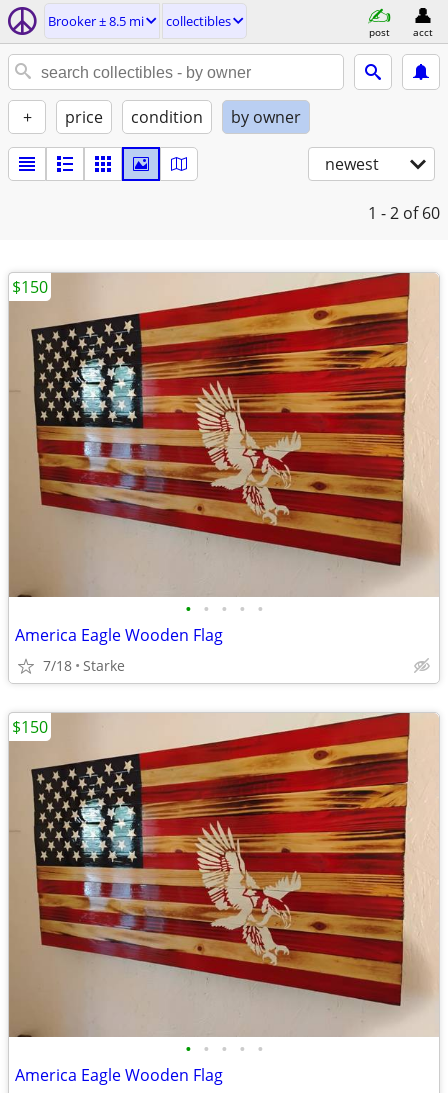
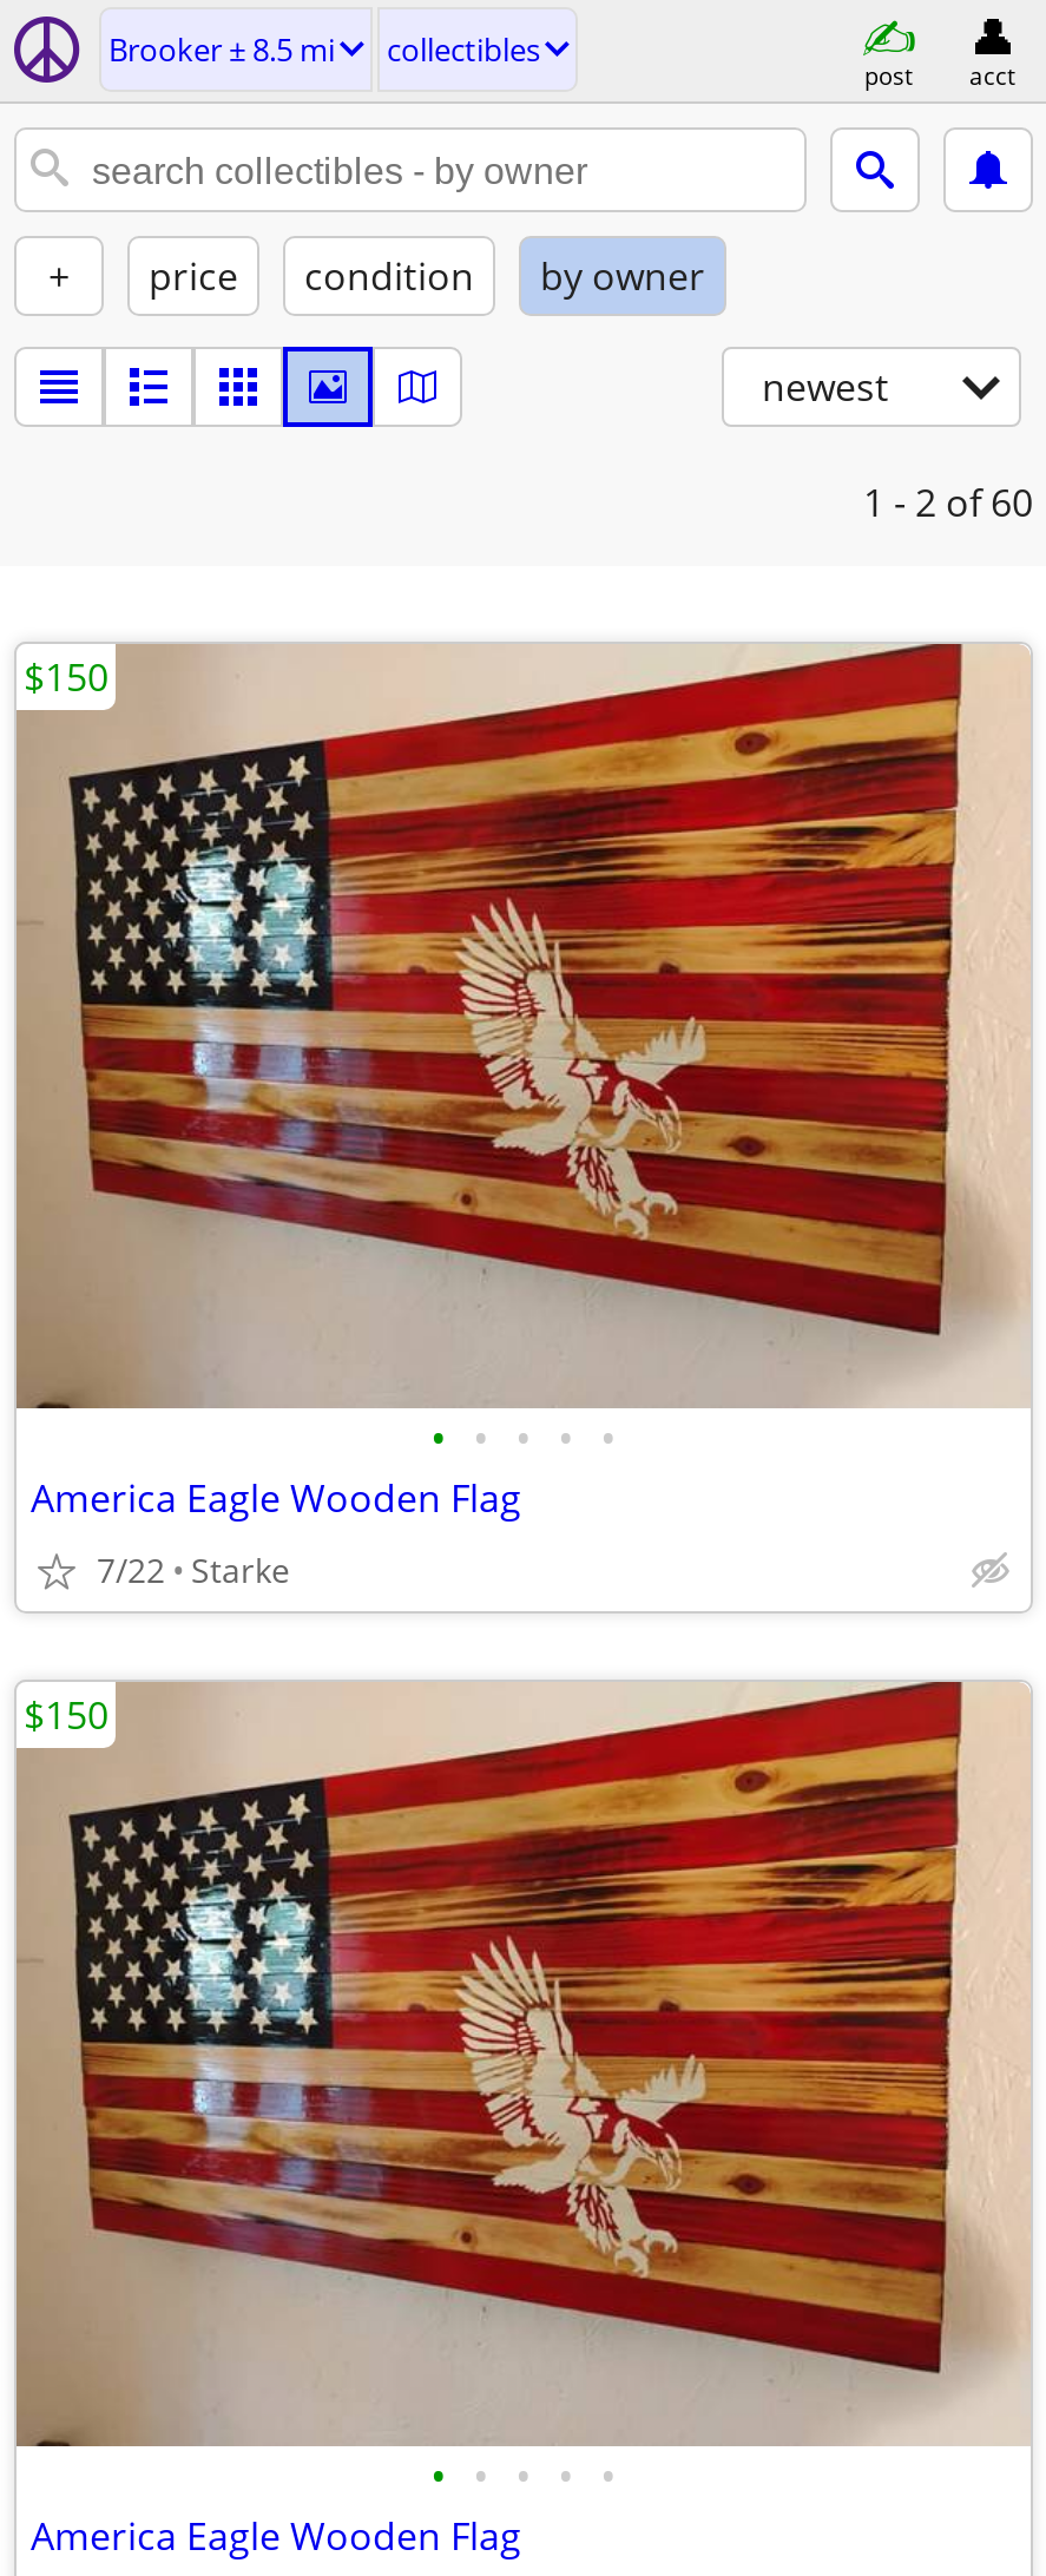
- 7/18 Starke
+ 7/22 Starke
